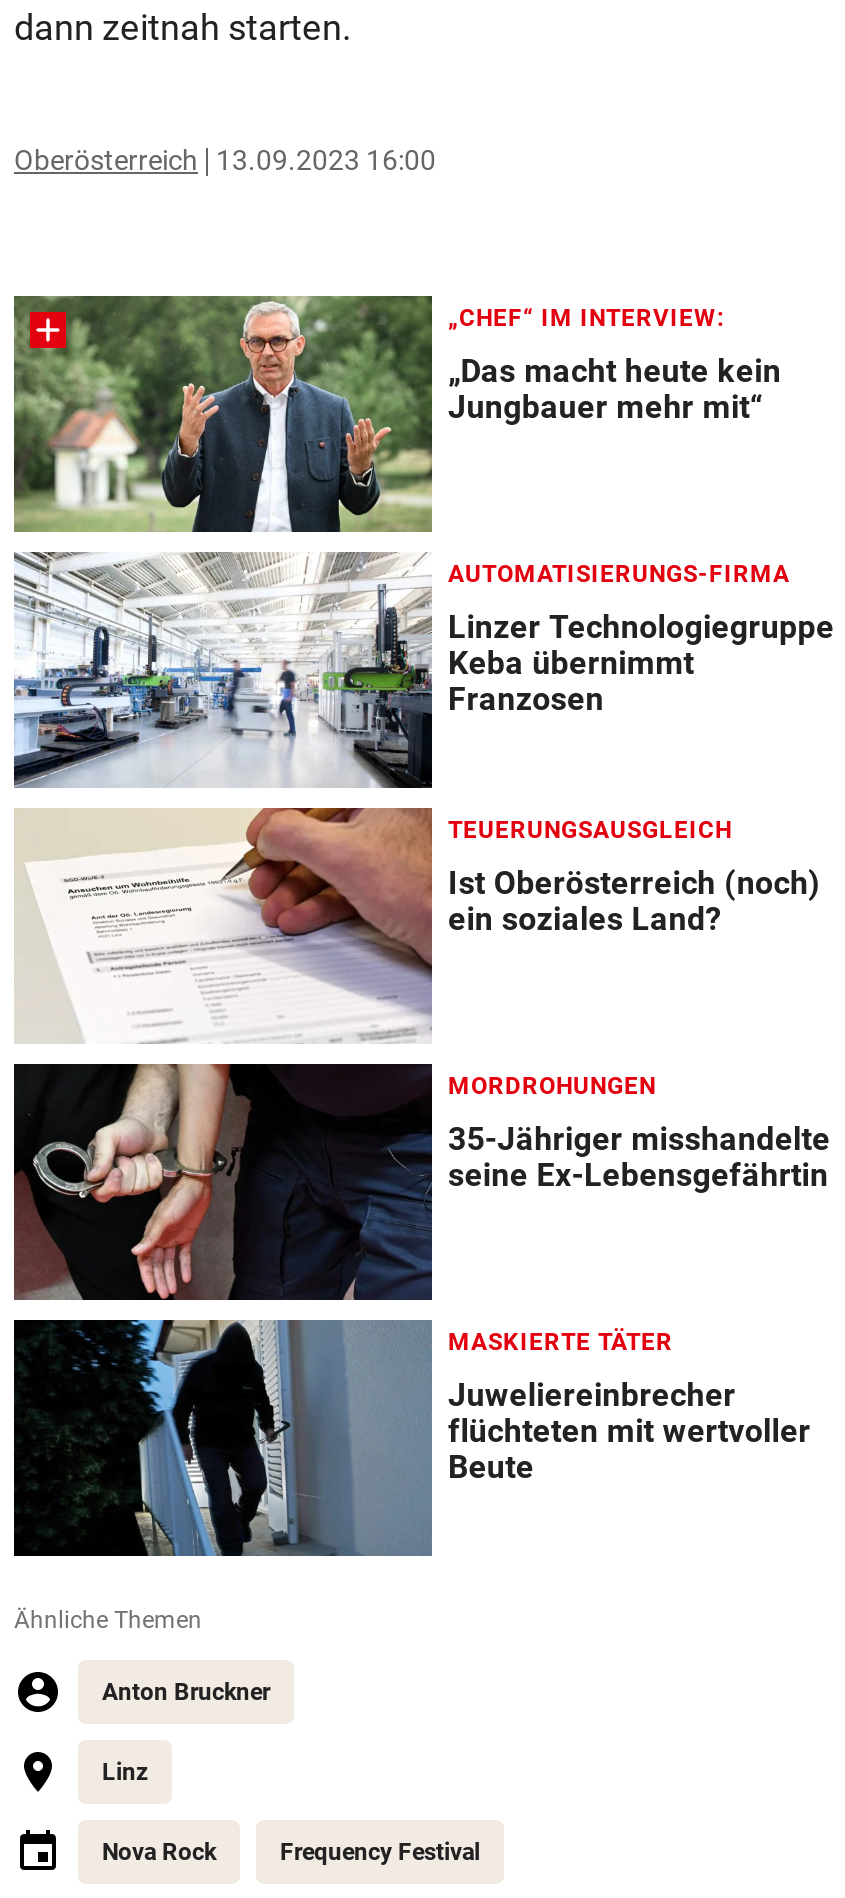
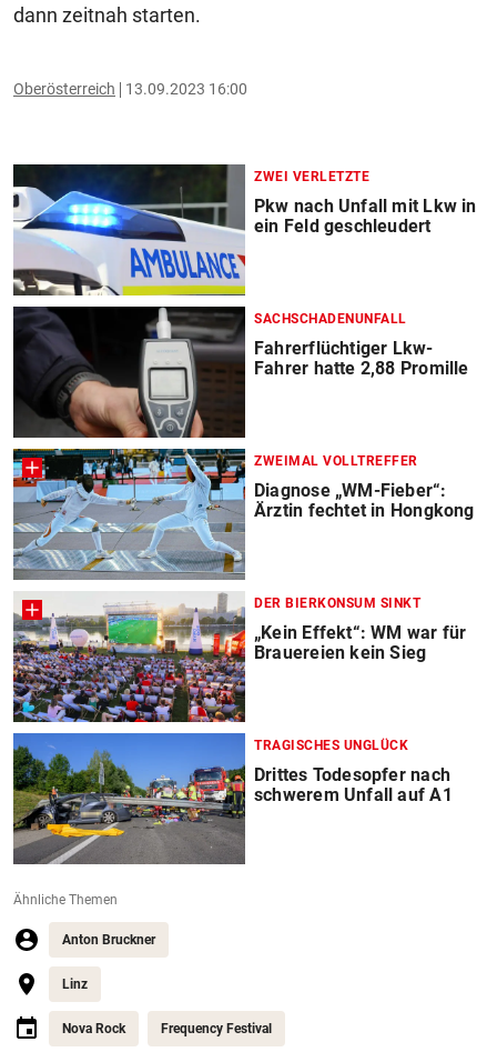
- [image]
- „CHEF“ IM INTERVIEW:
+ [image]
+ ZWEI VERLETZTE

- „Das macht heute kein
- Jungbauer mehr mit“
+ Pkw nach Unfall mit Lkw in
+ ein Feld geschleudert

- [image]
- AUTOMATISIERUNGS-FIRMA
+ [image]
+ SACHSCHADENUNFALL

- Linzer Technologiegruppe
- Keba übernimmt
- Franzosen
+ Fahrerflüchtiger Lkw-
+ Fahrer hatte 2,88 Promille

- [image]
- TEUERUNGSAUSGLEICH
+ [image]
+ ZWEIMAL VOLLTREFFER

- Ist Oberösterreich (noch)
- ein soziales Land?
+ Diagnose „WM-Fieber“:
+ Ärztin fechtet in Hongkong

- [image]
- MORDROHUNGEN
+ [image]
+ DER BIERKONSUM SINKT

- 35-Jähriger misshandelte
- seine Ex-Lebensgefährtin
+ „Kein Effekt“: WM war für
+ Brauereien kein Sieg

- [image]
- MASKIERTE TÄTER
+ [image]
+ TRAGISCHES UNGLÜCK

- Juweliereinbrecher
- flüchteten mit wertvoller
- Beute
+ Drittes Todesopfer nach
+ schwerem Unfall auf A1
